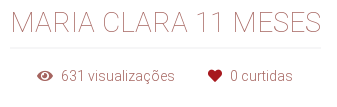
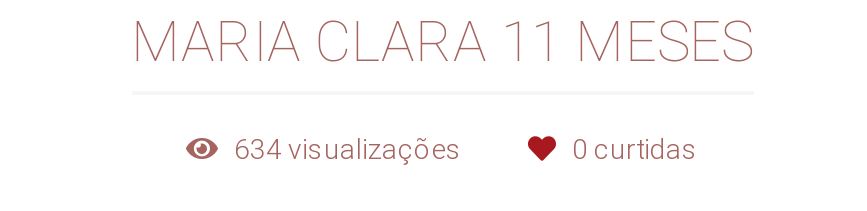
- 631 visualizações
+ 634 visualizações
